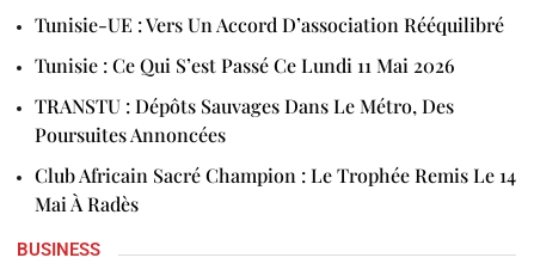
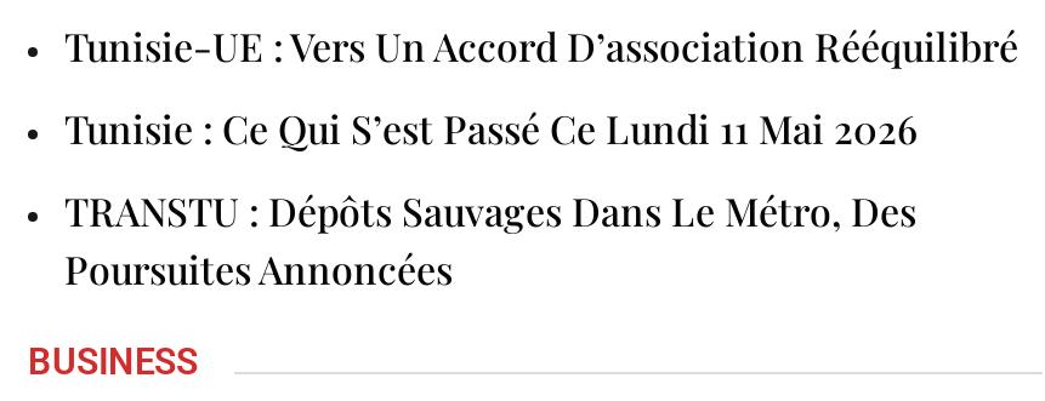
- Club Africain Sacré Champion : Le Trophée Remis Le 14
- Mai À Radès
